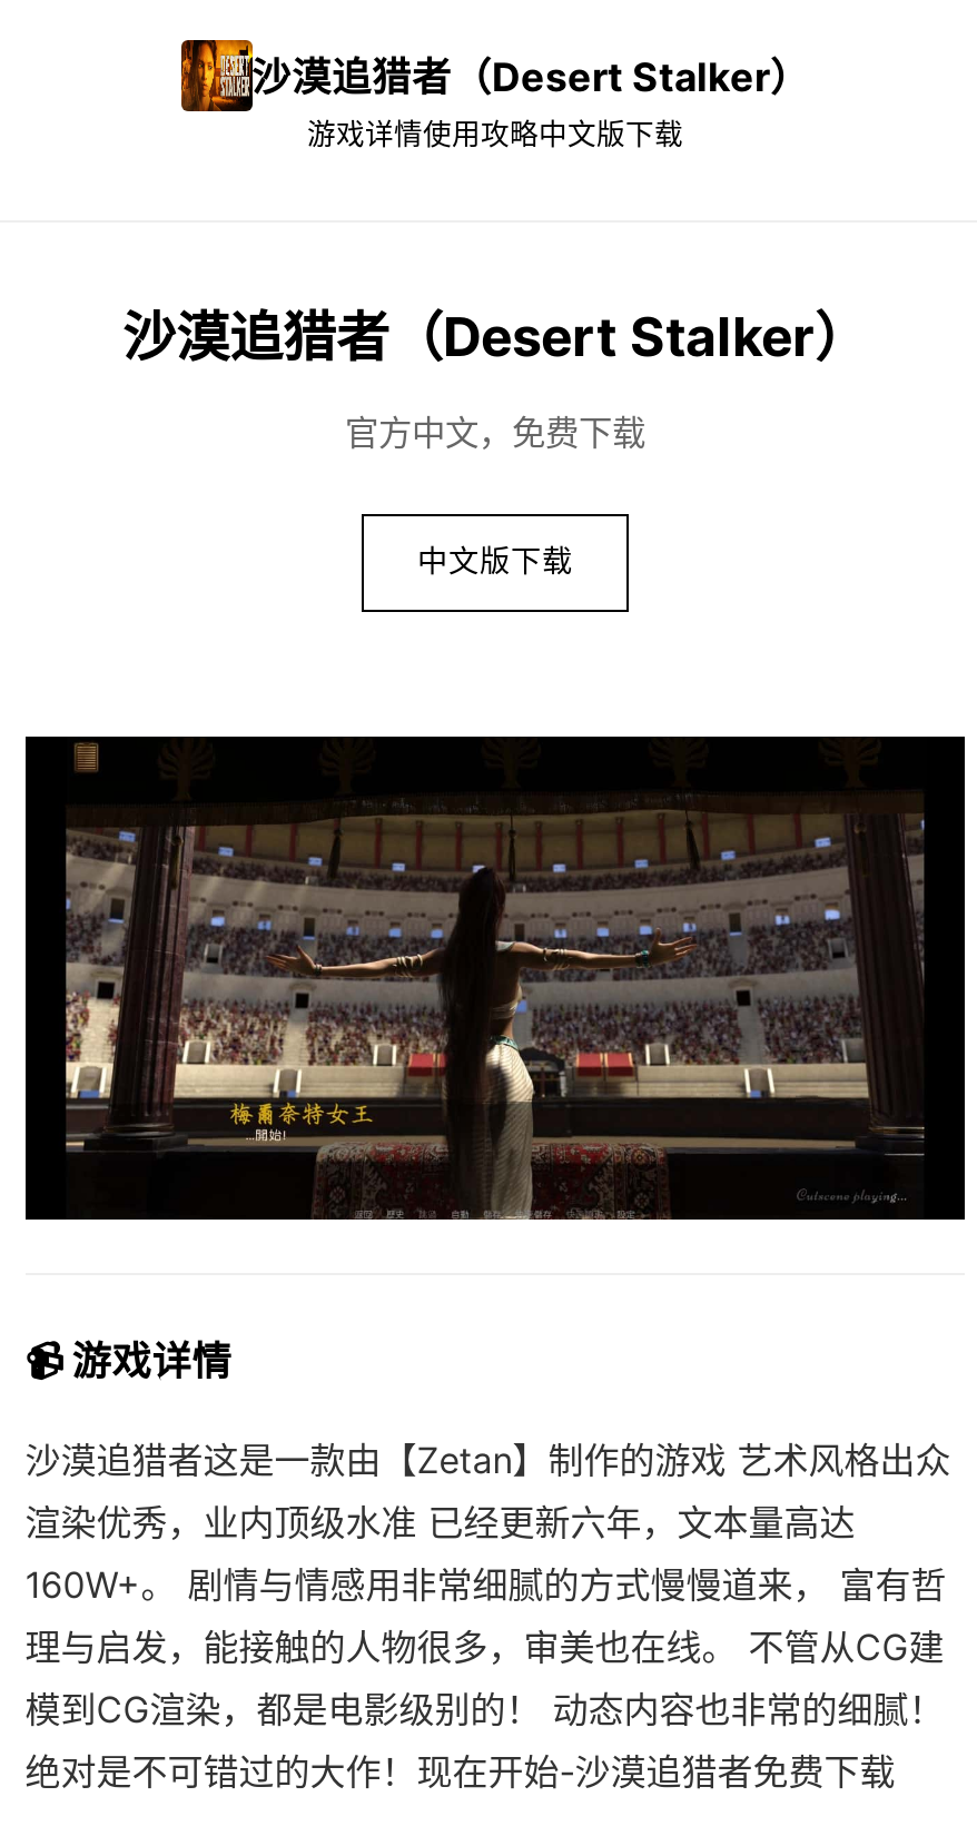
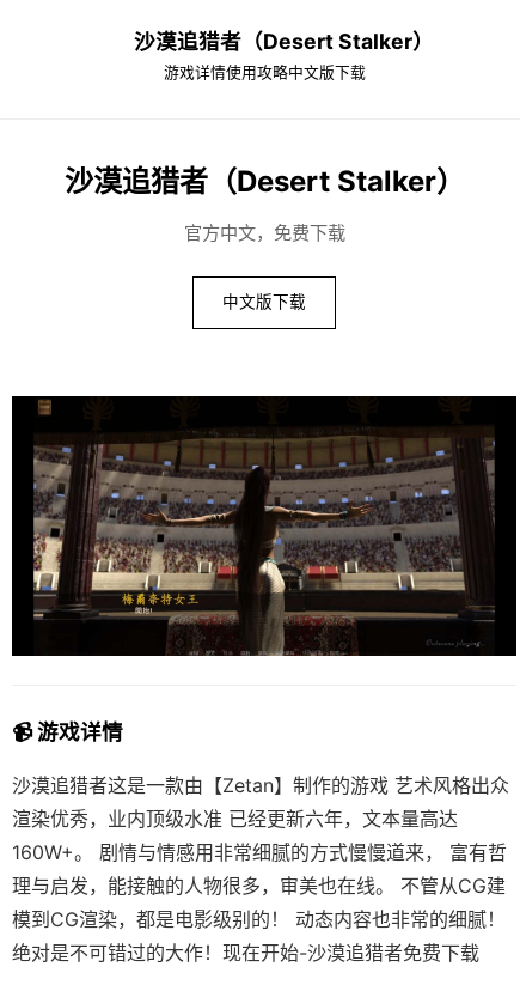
- [image]
